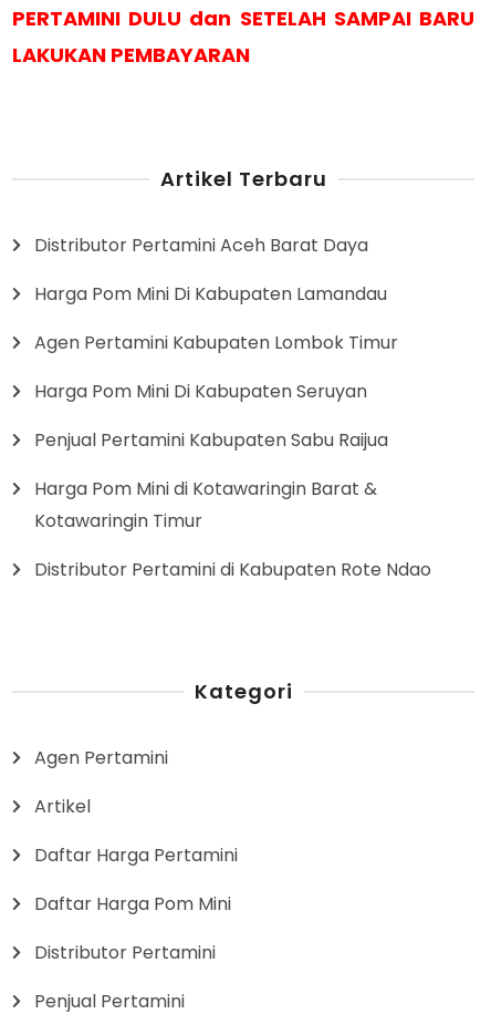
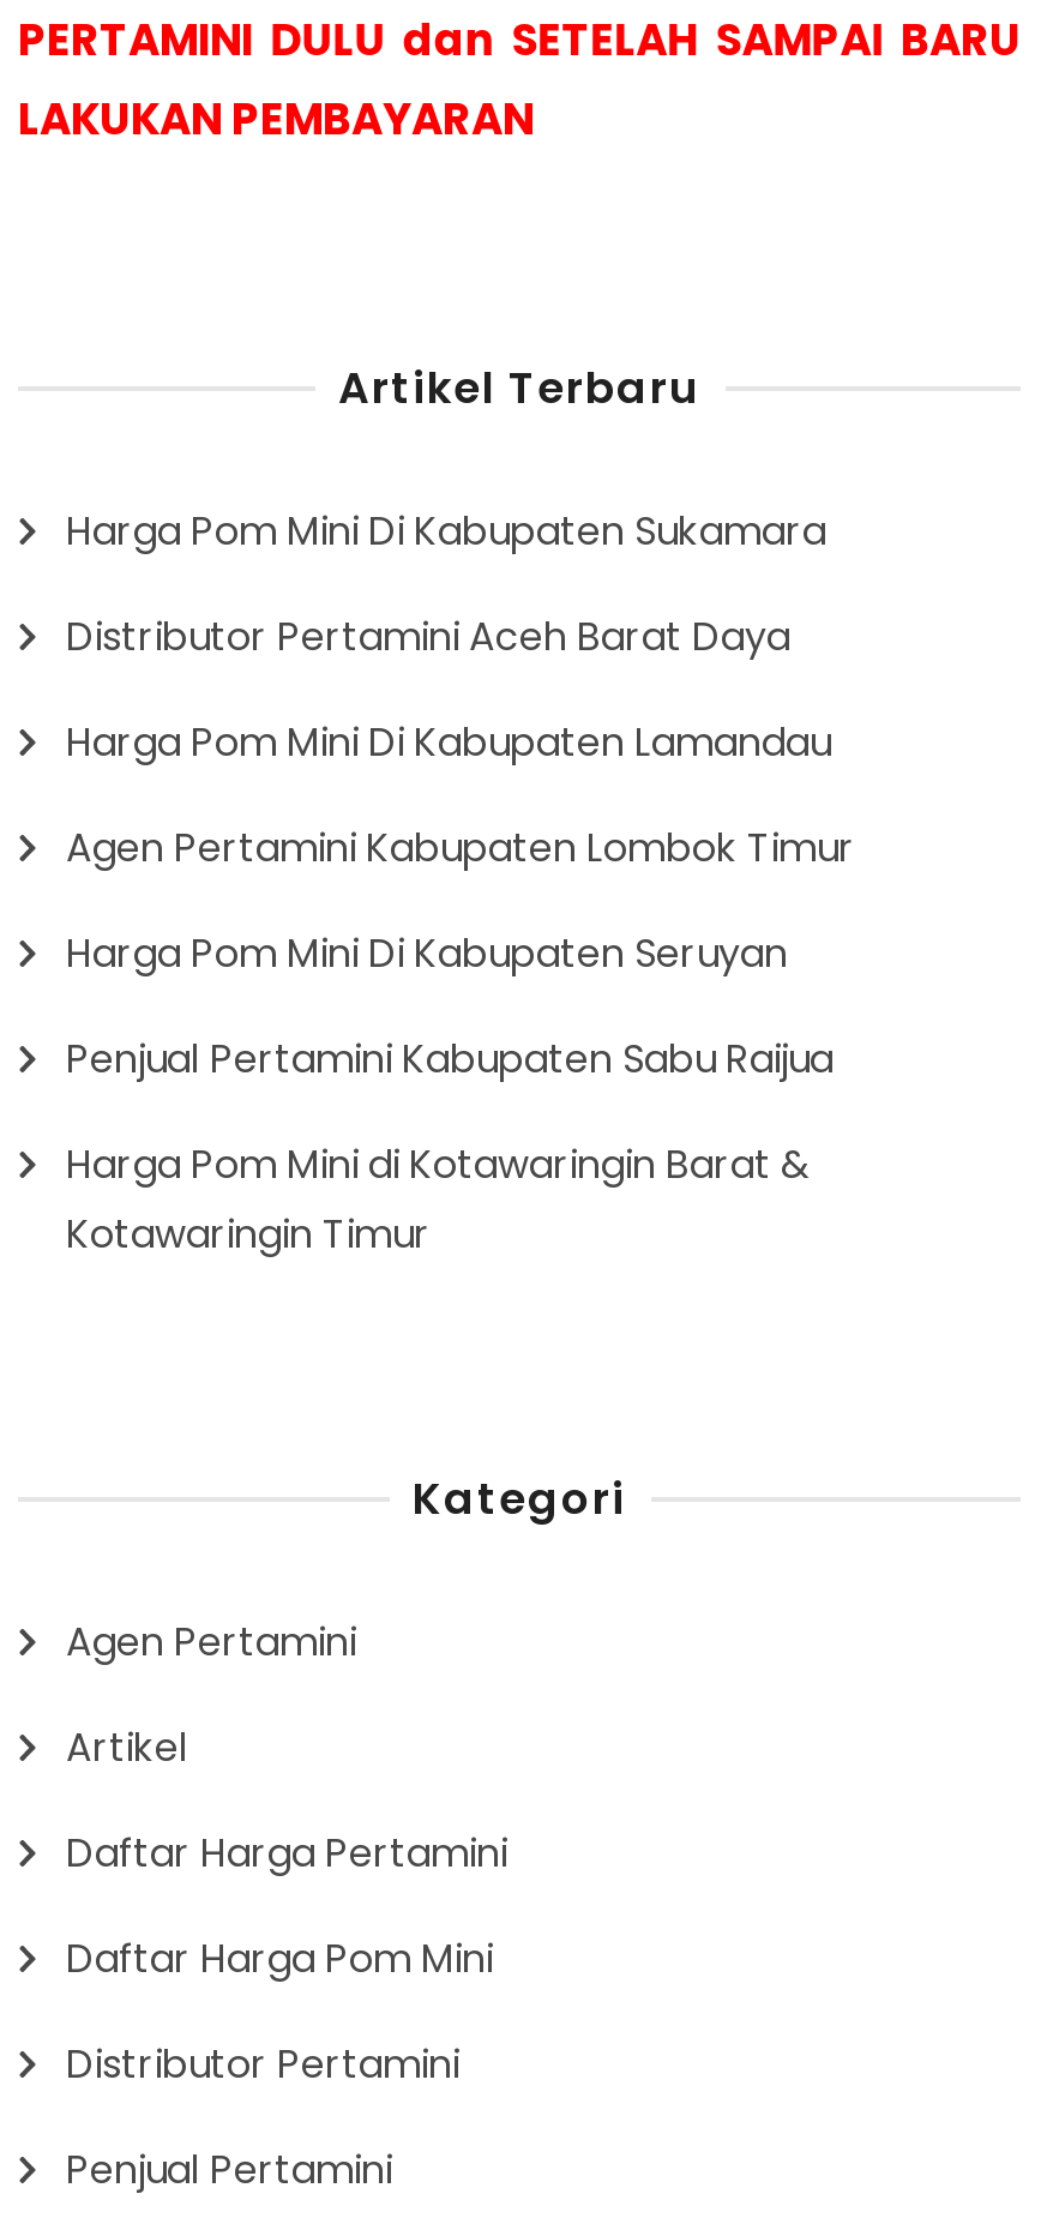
+ Harga Pom Mini Di Kabupaten Sukamara

moved down: Distributor Pertamini Aceh Barat Daya | Harga Pom Mini Di Kabupaten Lamandau | Agen Pertamini Kabupaten Lombok Timur | Harga Pom Mini Di Kabupaten Seruyan | Penjual Pertamini Kabupaten Sabu Raijua | Harga Pom Mini di Kotawaringin Barat & | Kotawaringin Timur

- Distributor Pertamini di Kabupaten Rote Ndao
